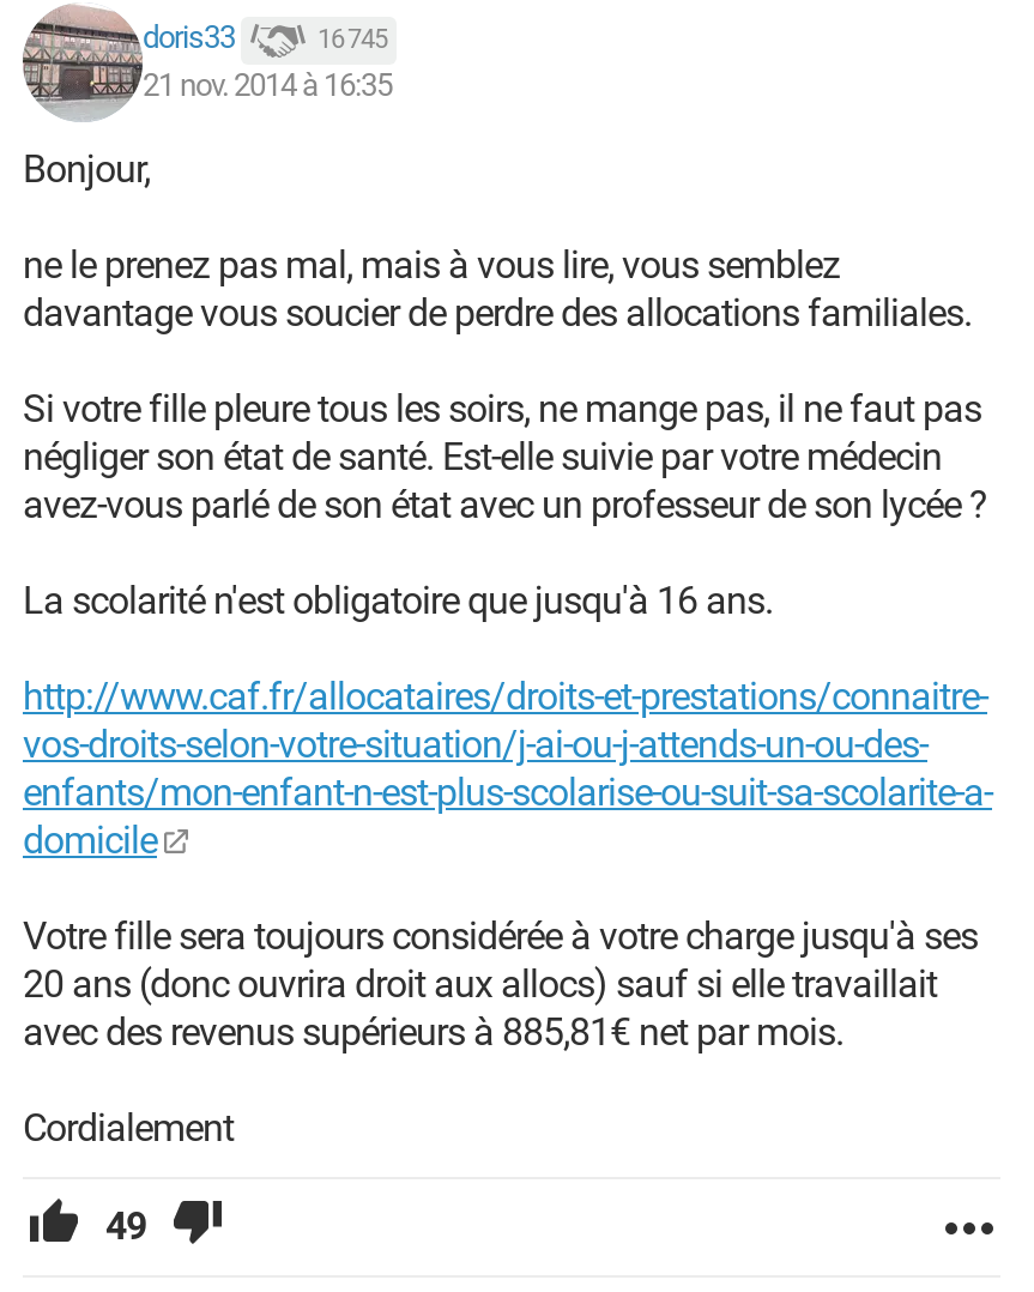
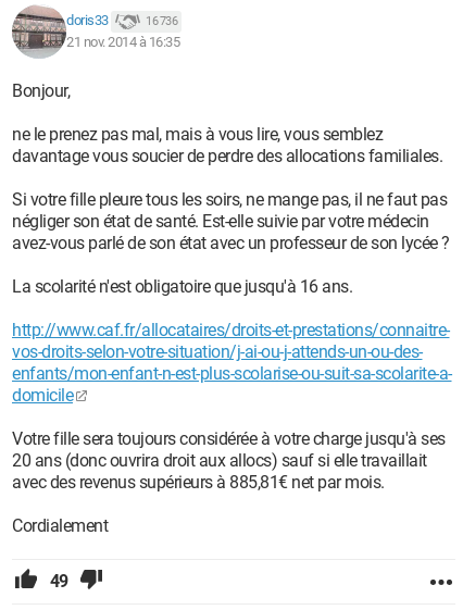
- 16 745
+ 16 736
